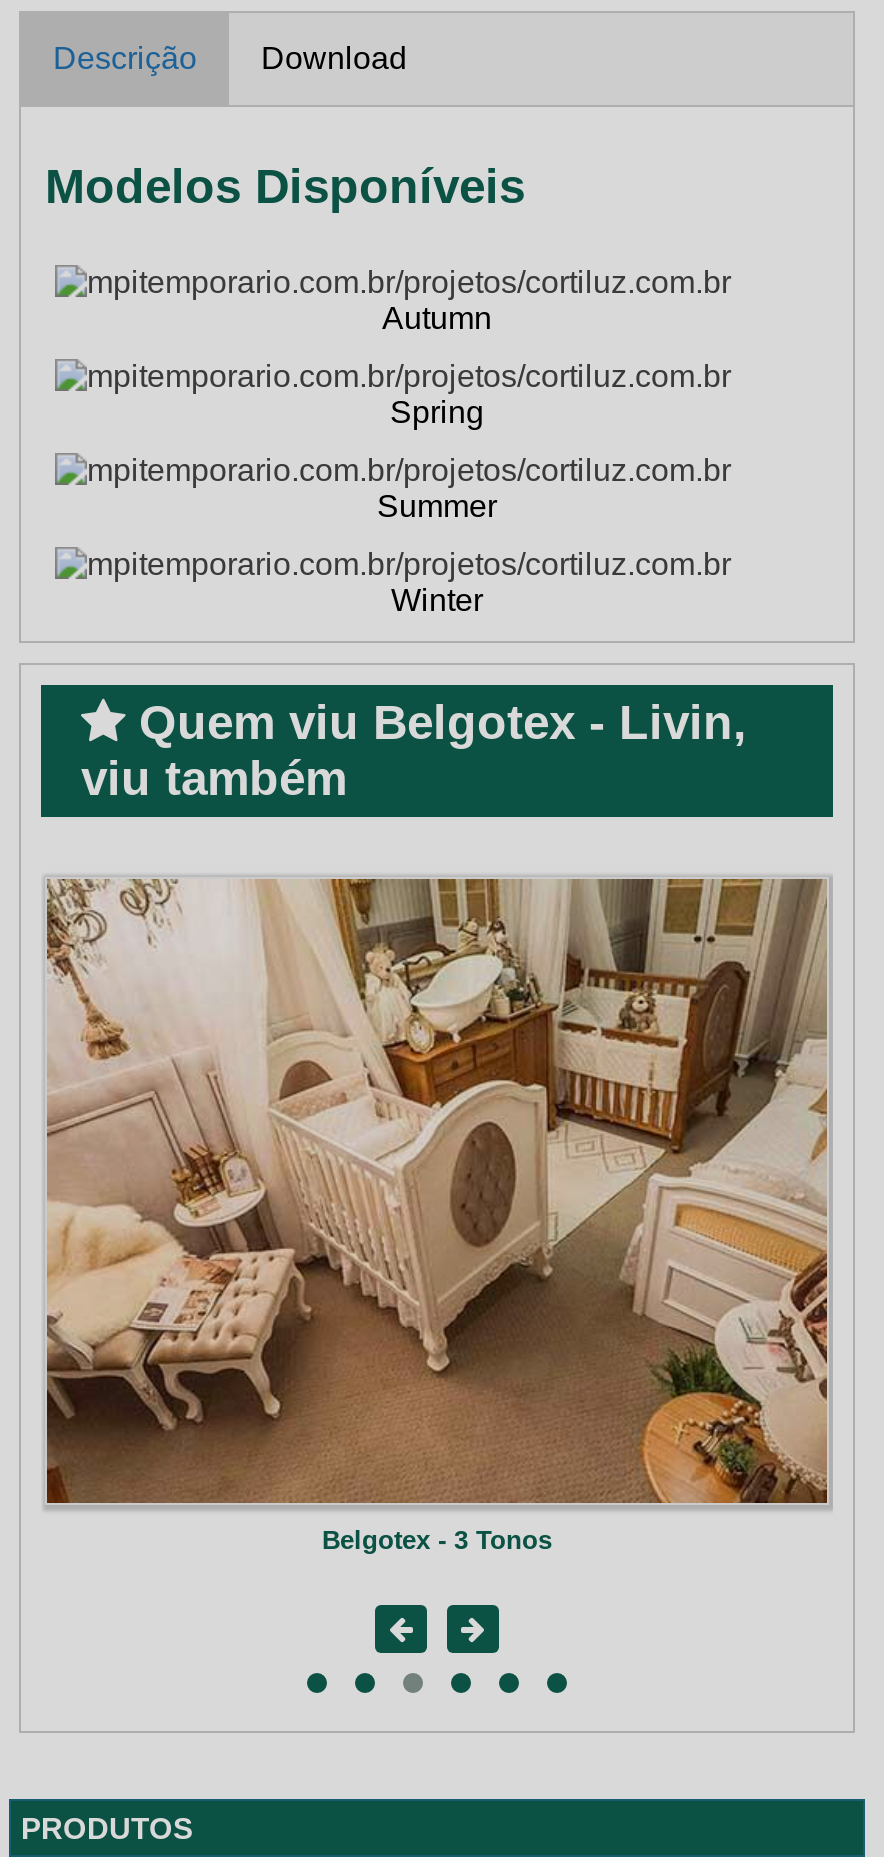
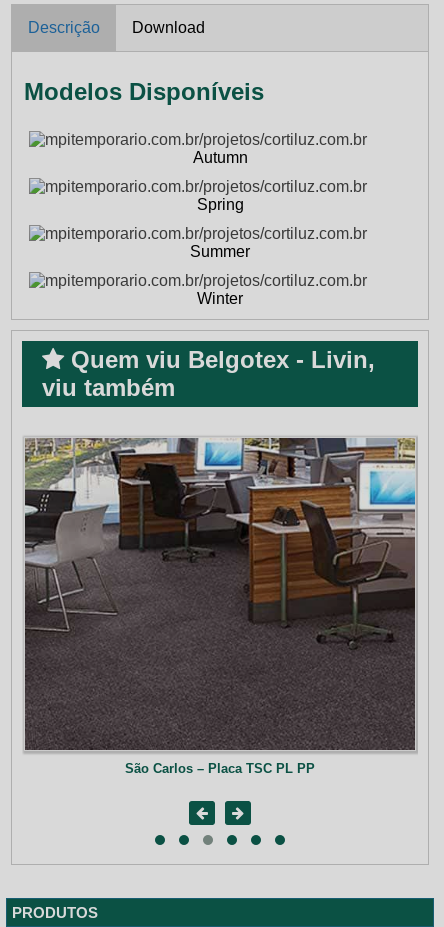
- [image]
- Belgotex - 3 Tonos
+ [image]
+ São Carlos – Placa TSC PL PP
